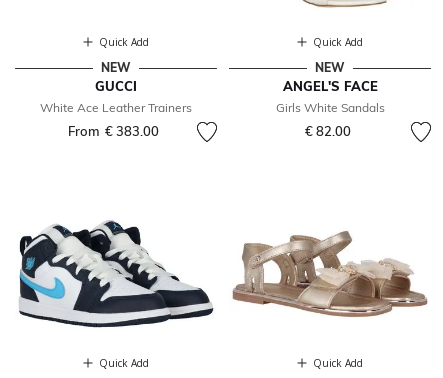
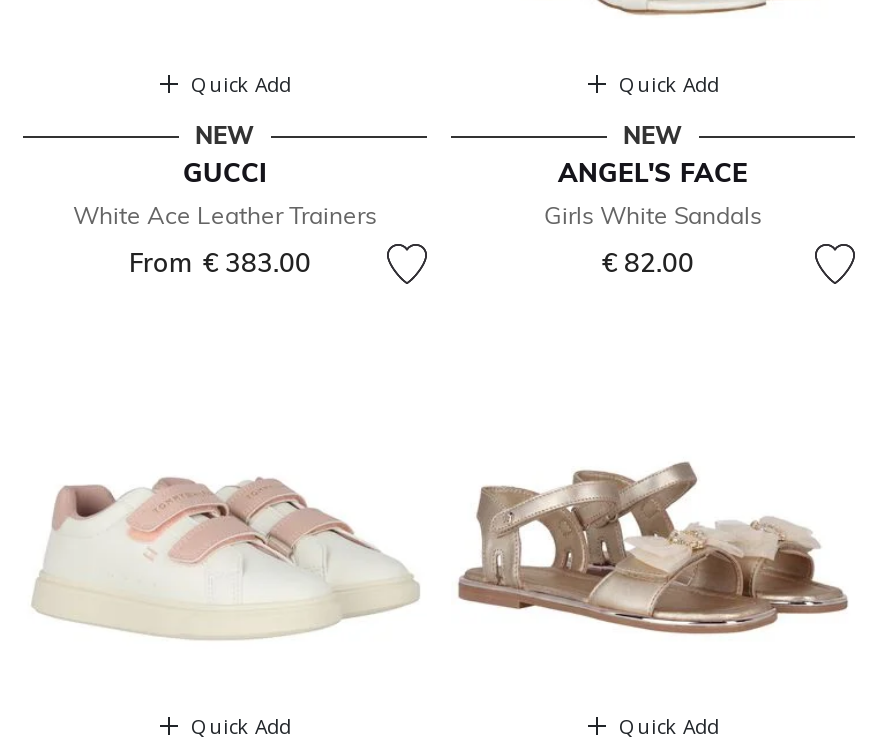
- [image]
+ [image]
